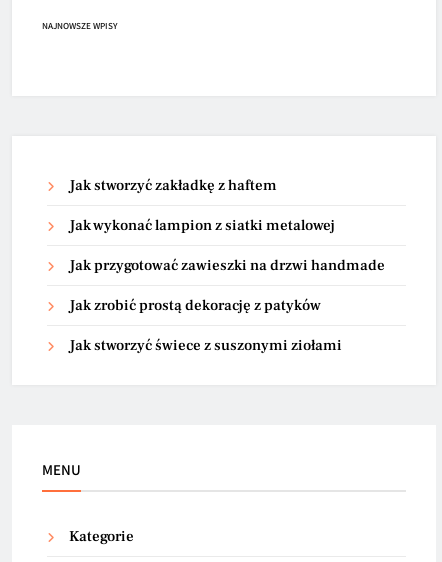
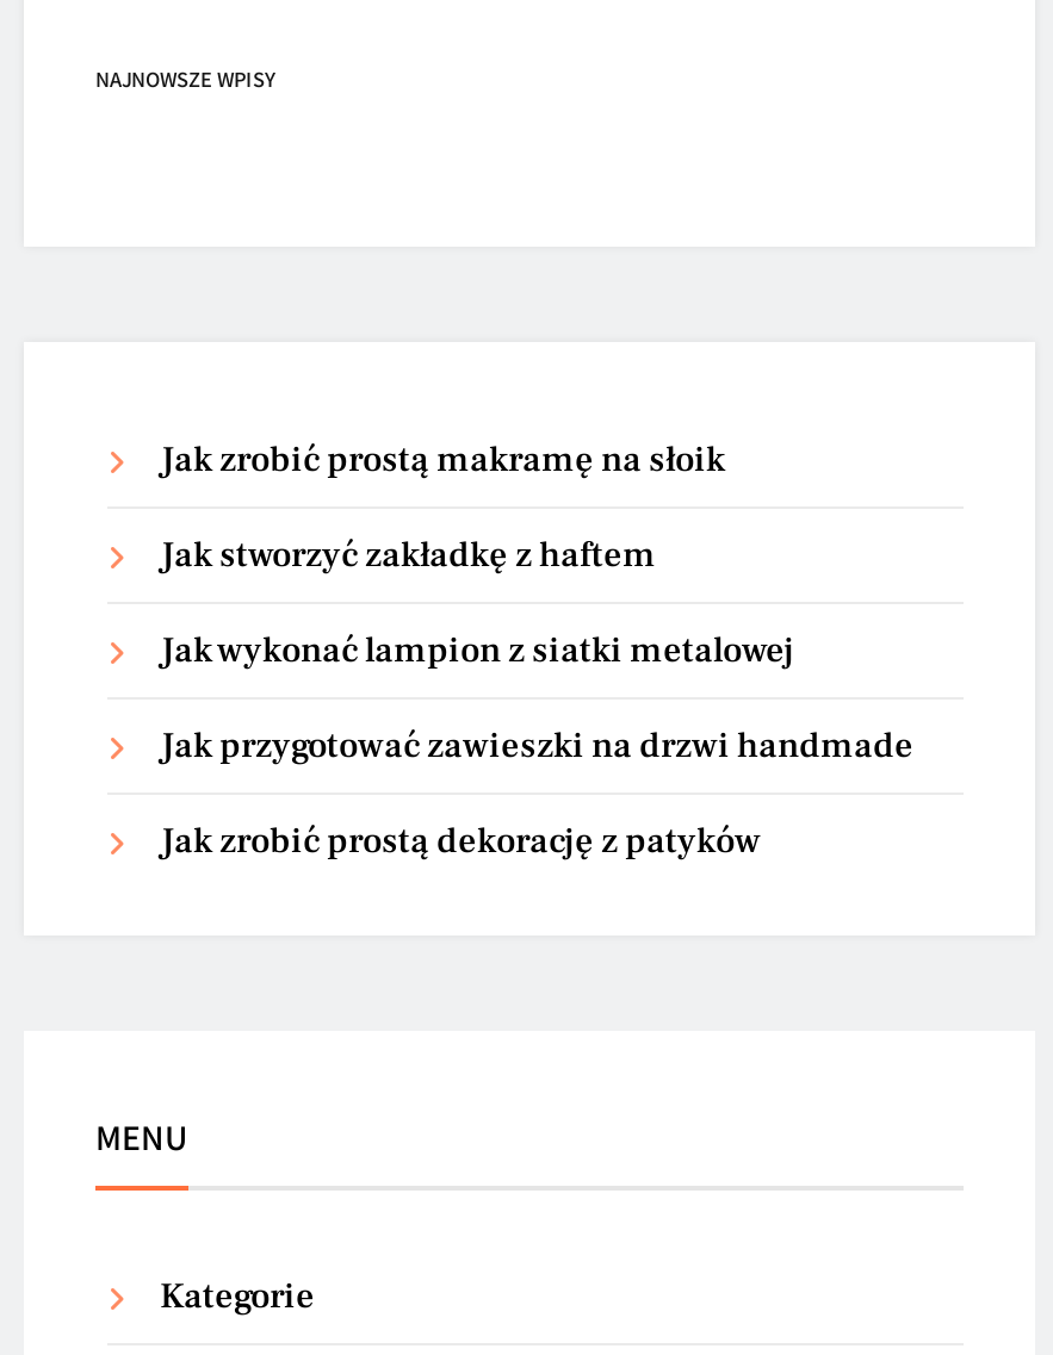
+ Jak zrobić prostą makramę na słoik

moved down: Jak stworzyć zakładkę z haftem | Jak wykonać lampion z siatki metalowej | Jak przygotować zawieszki na drzwi handmade | Jak zrobić prostą dekorację z patyków

- Jak stworzyć świece z suszonymi ziołami
